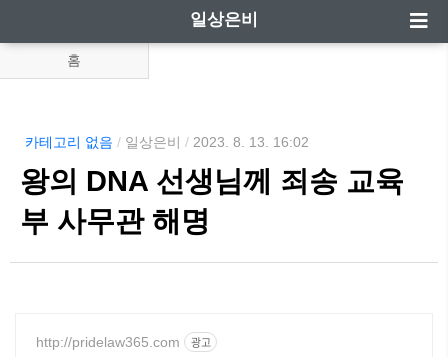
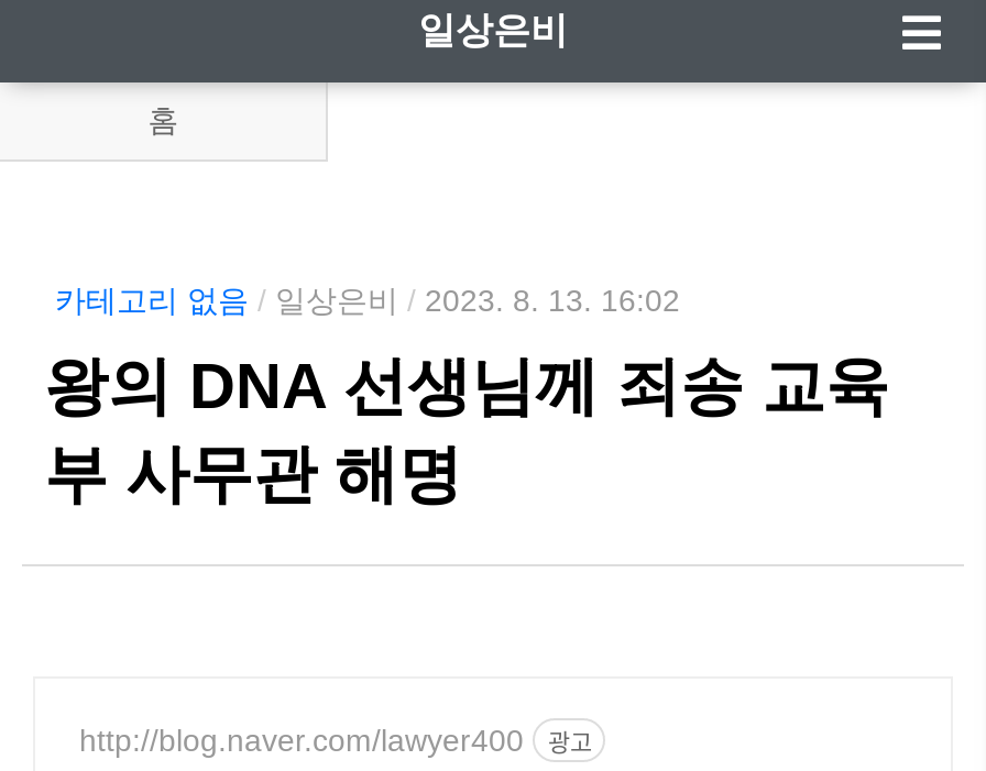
- http://pridelaw365.com
+ http://blog.naver.com/lawyer400
